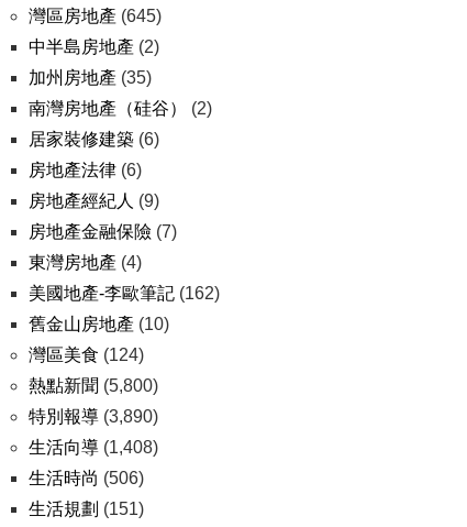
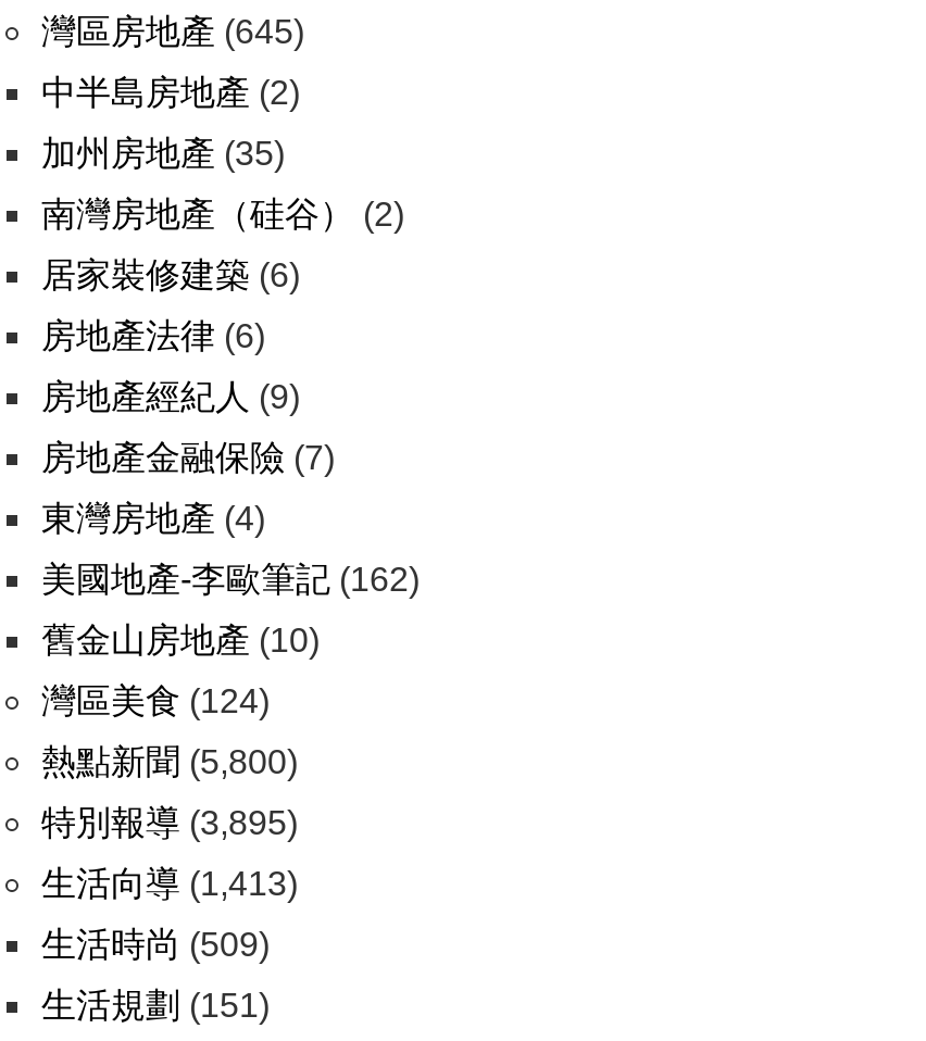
- 特別報導(3,890)
+ 特別報導(3,895)

- 生活向導(1,408)
+ 生活向導(1,413)

- 生活時尚(506)
+ 生活時尚(509)
